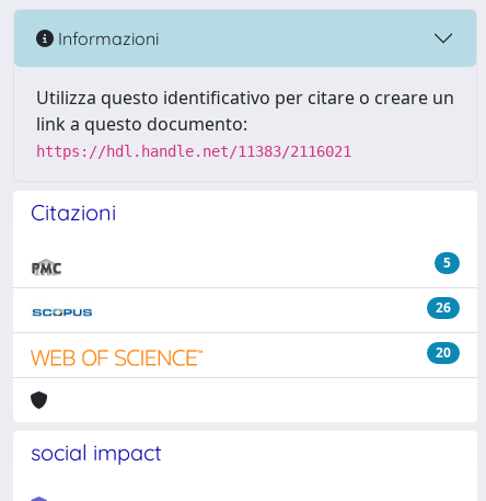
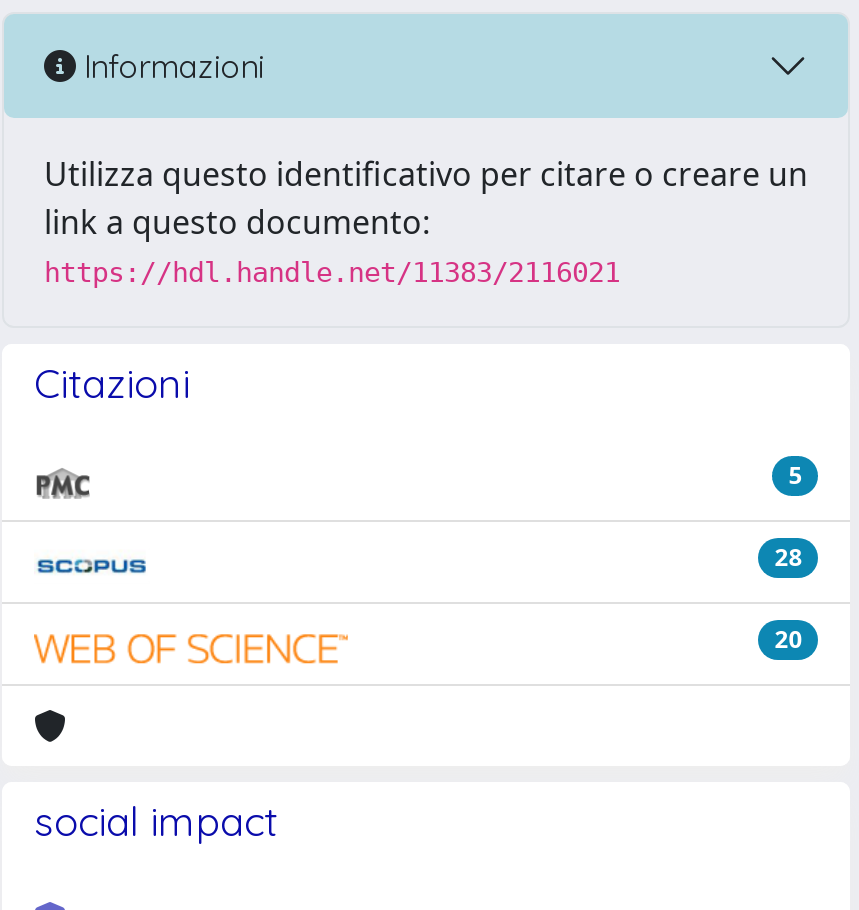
- 26
+ 28
